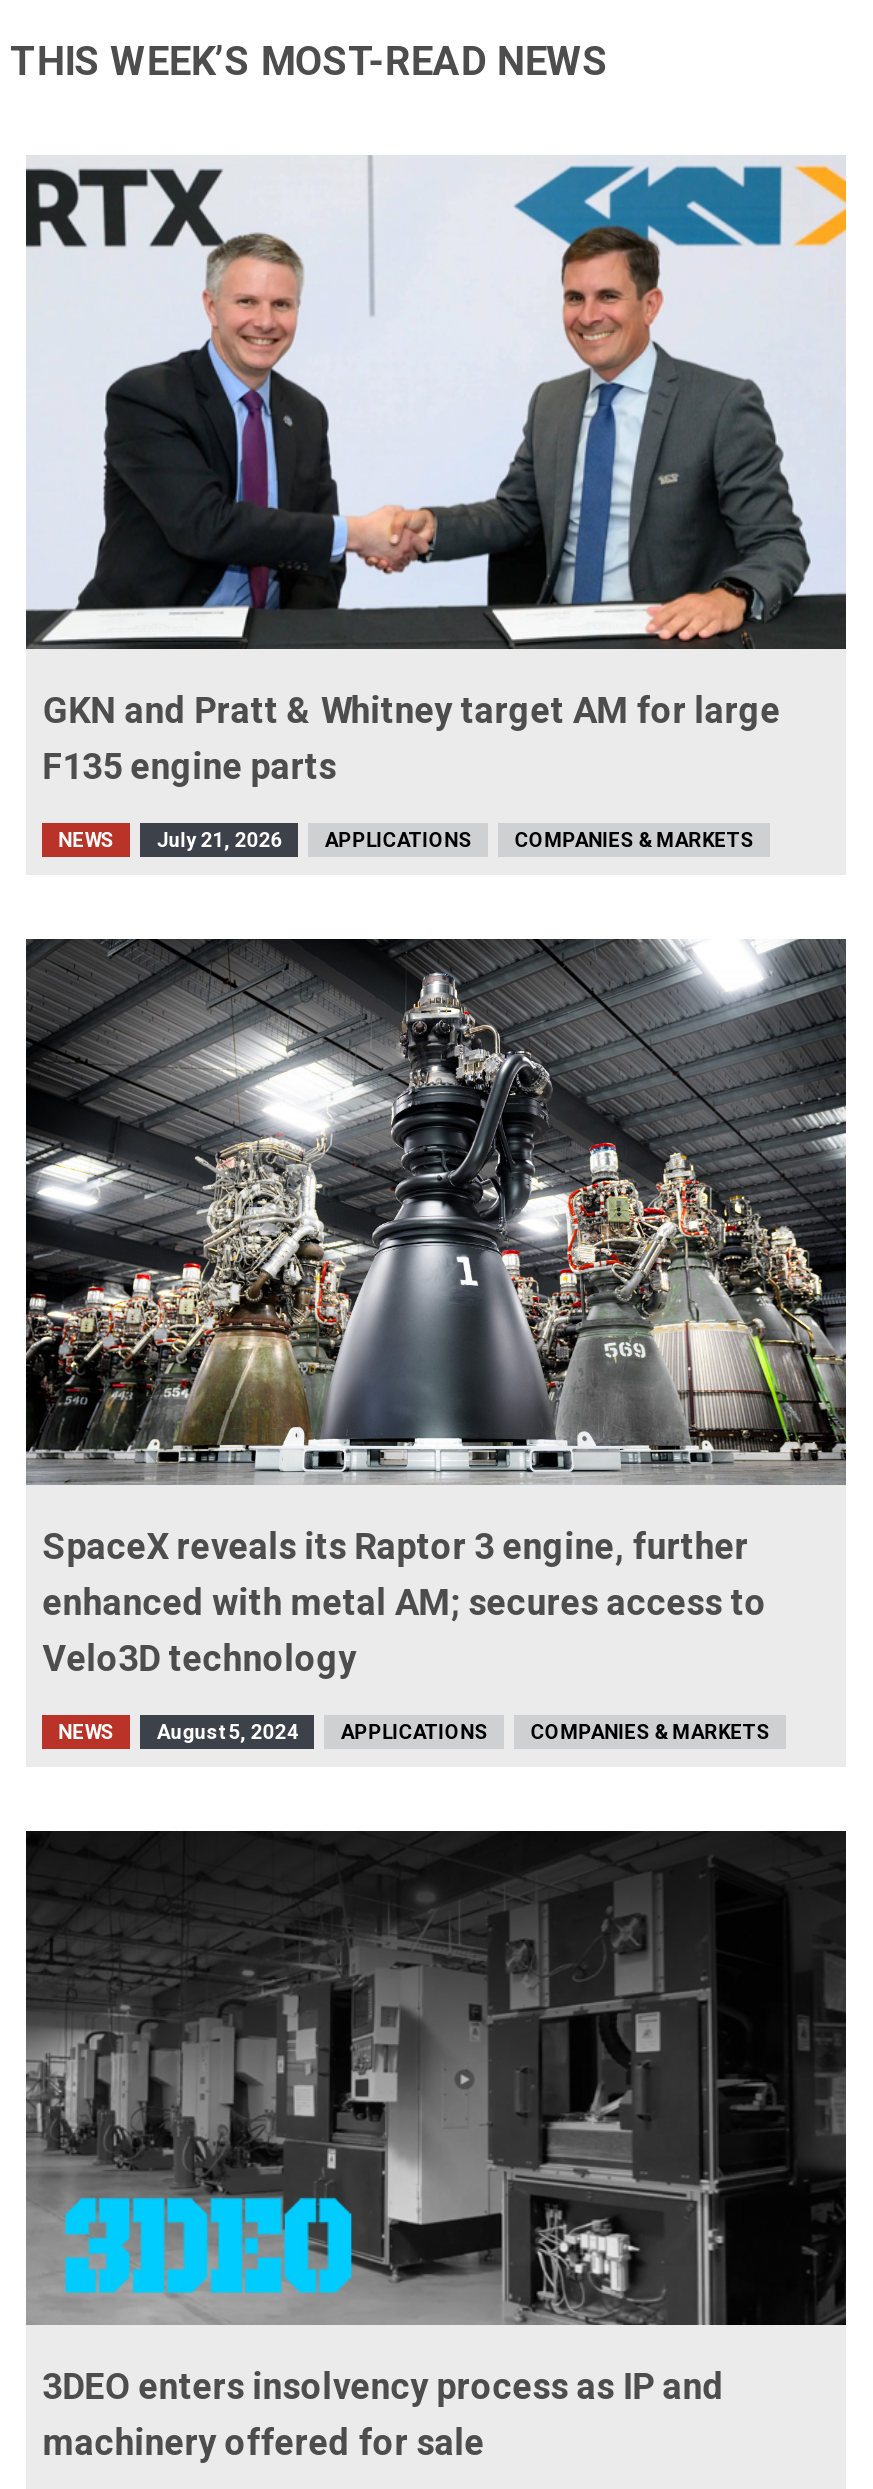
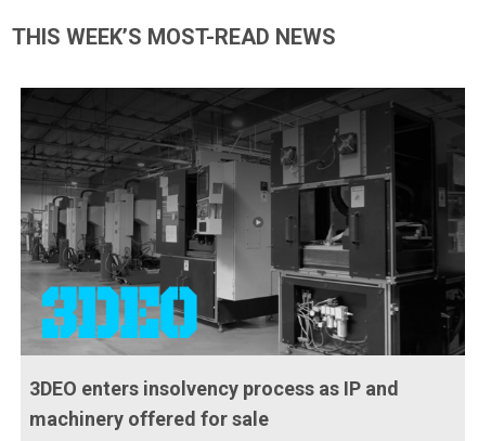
- [image]
- GKN and Pratt & Whitney target AM for large
- F135 engine parts
- APPLICATIONS
- COMPANIES & MARKETS
- NEWS
- July 21, 2026

- [image]
- SpaceX reveals its Raptor 3 engine, further
- enhanced with metal AM; secures access to
- Velo3D technology
- APPLICATIONS
- COMPANIES & MARKETS
- NEWS
- August 5, 2024
